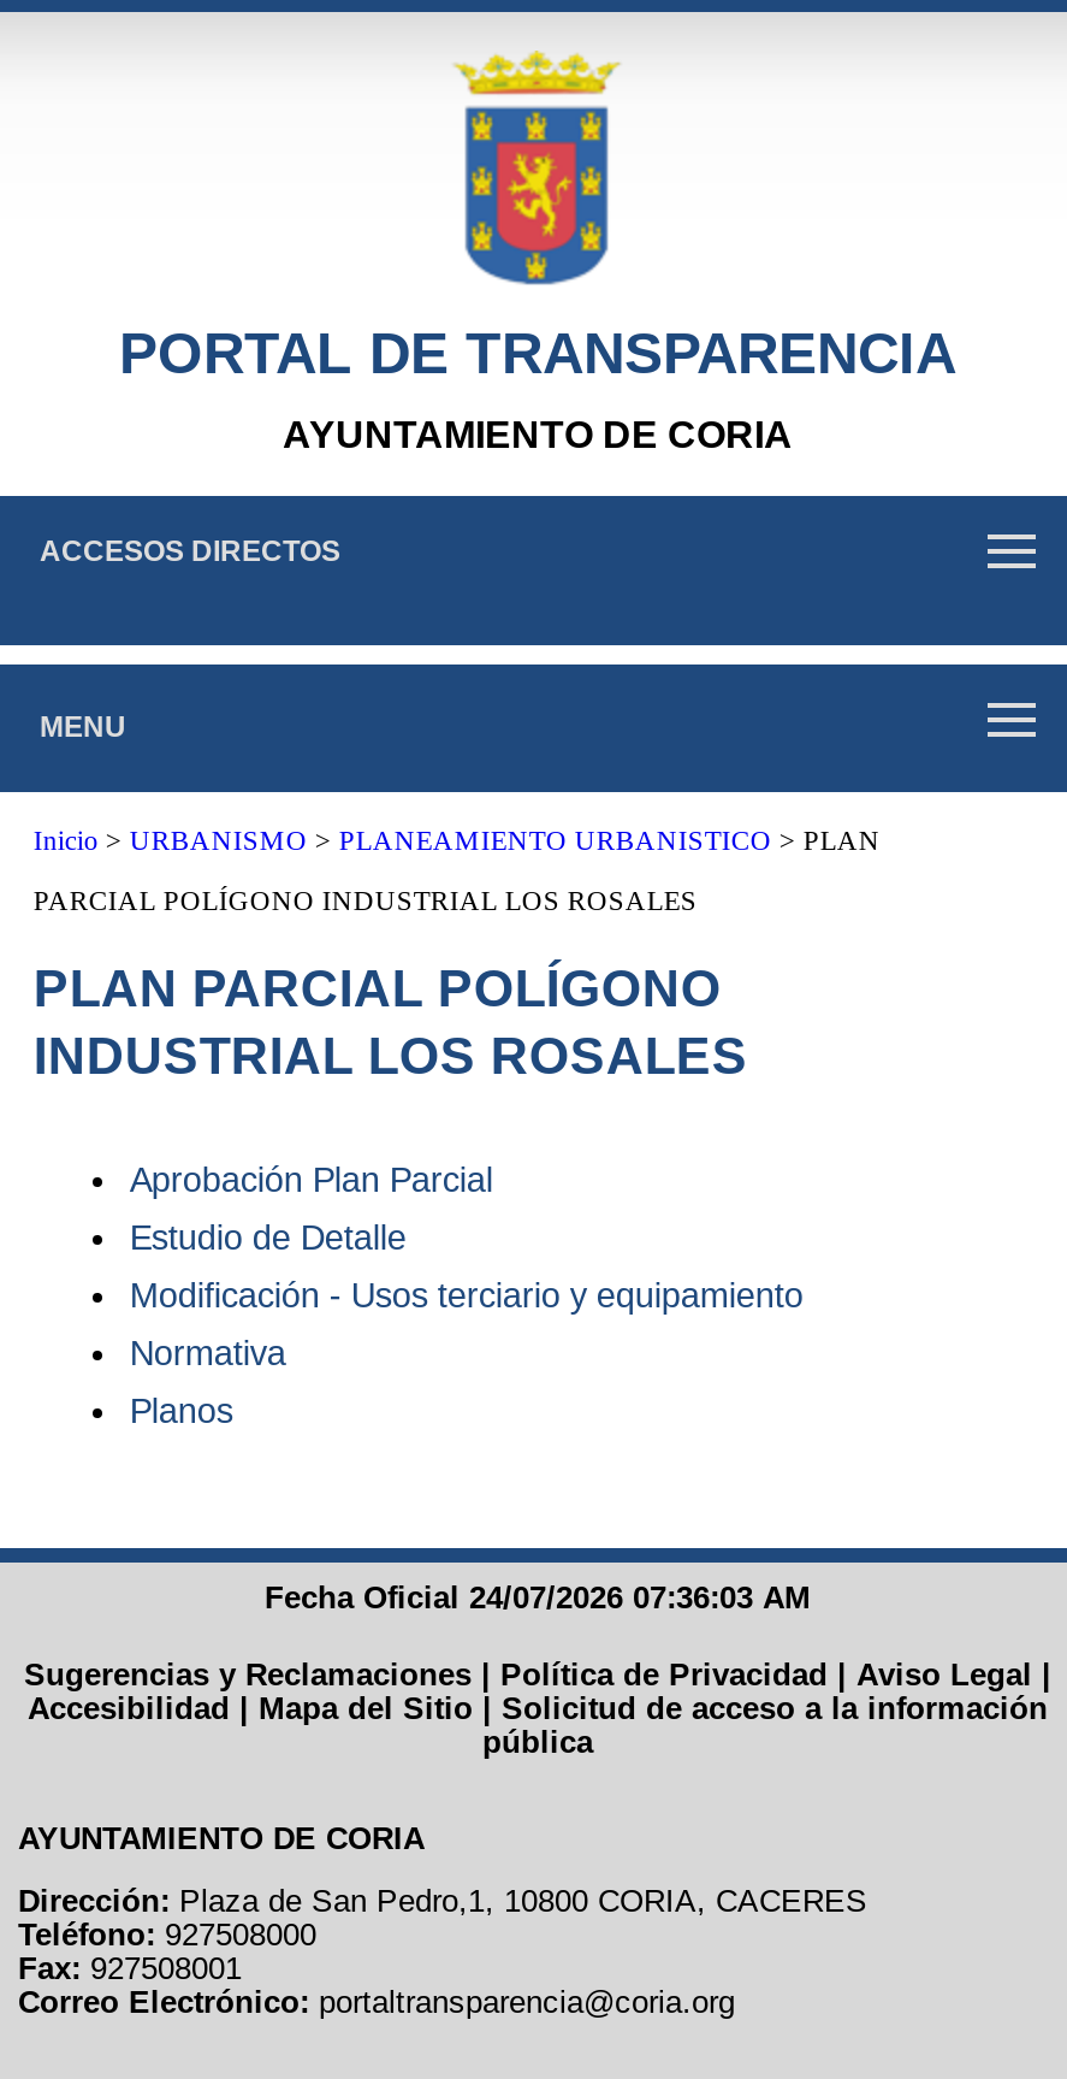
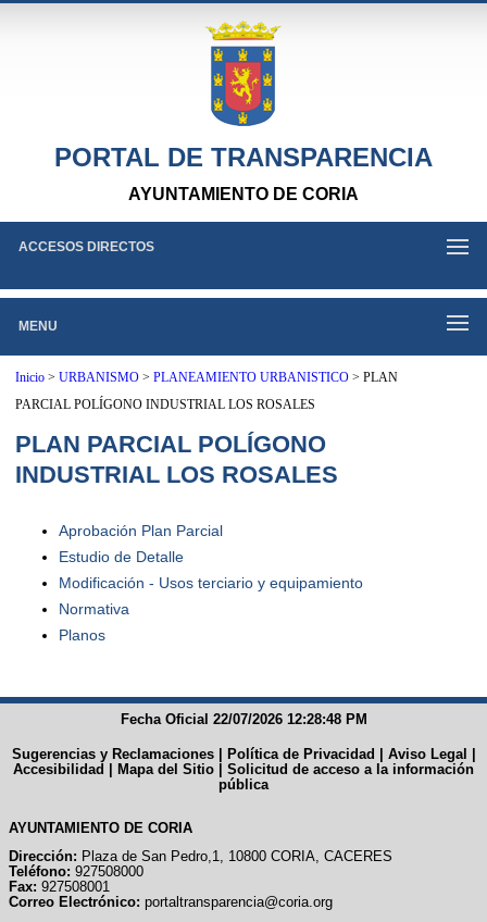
- Fecha Oficial 24/07/2026 07:36:03 AM
+ Fecha Oficial 22/07/2026 12:28:48 PM
